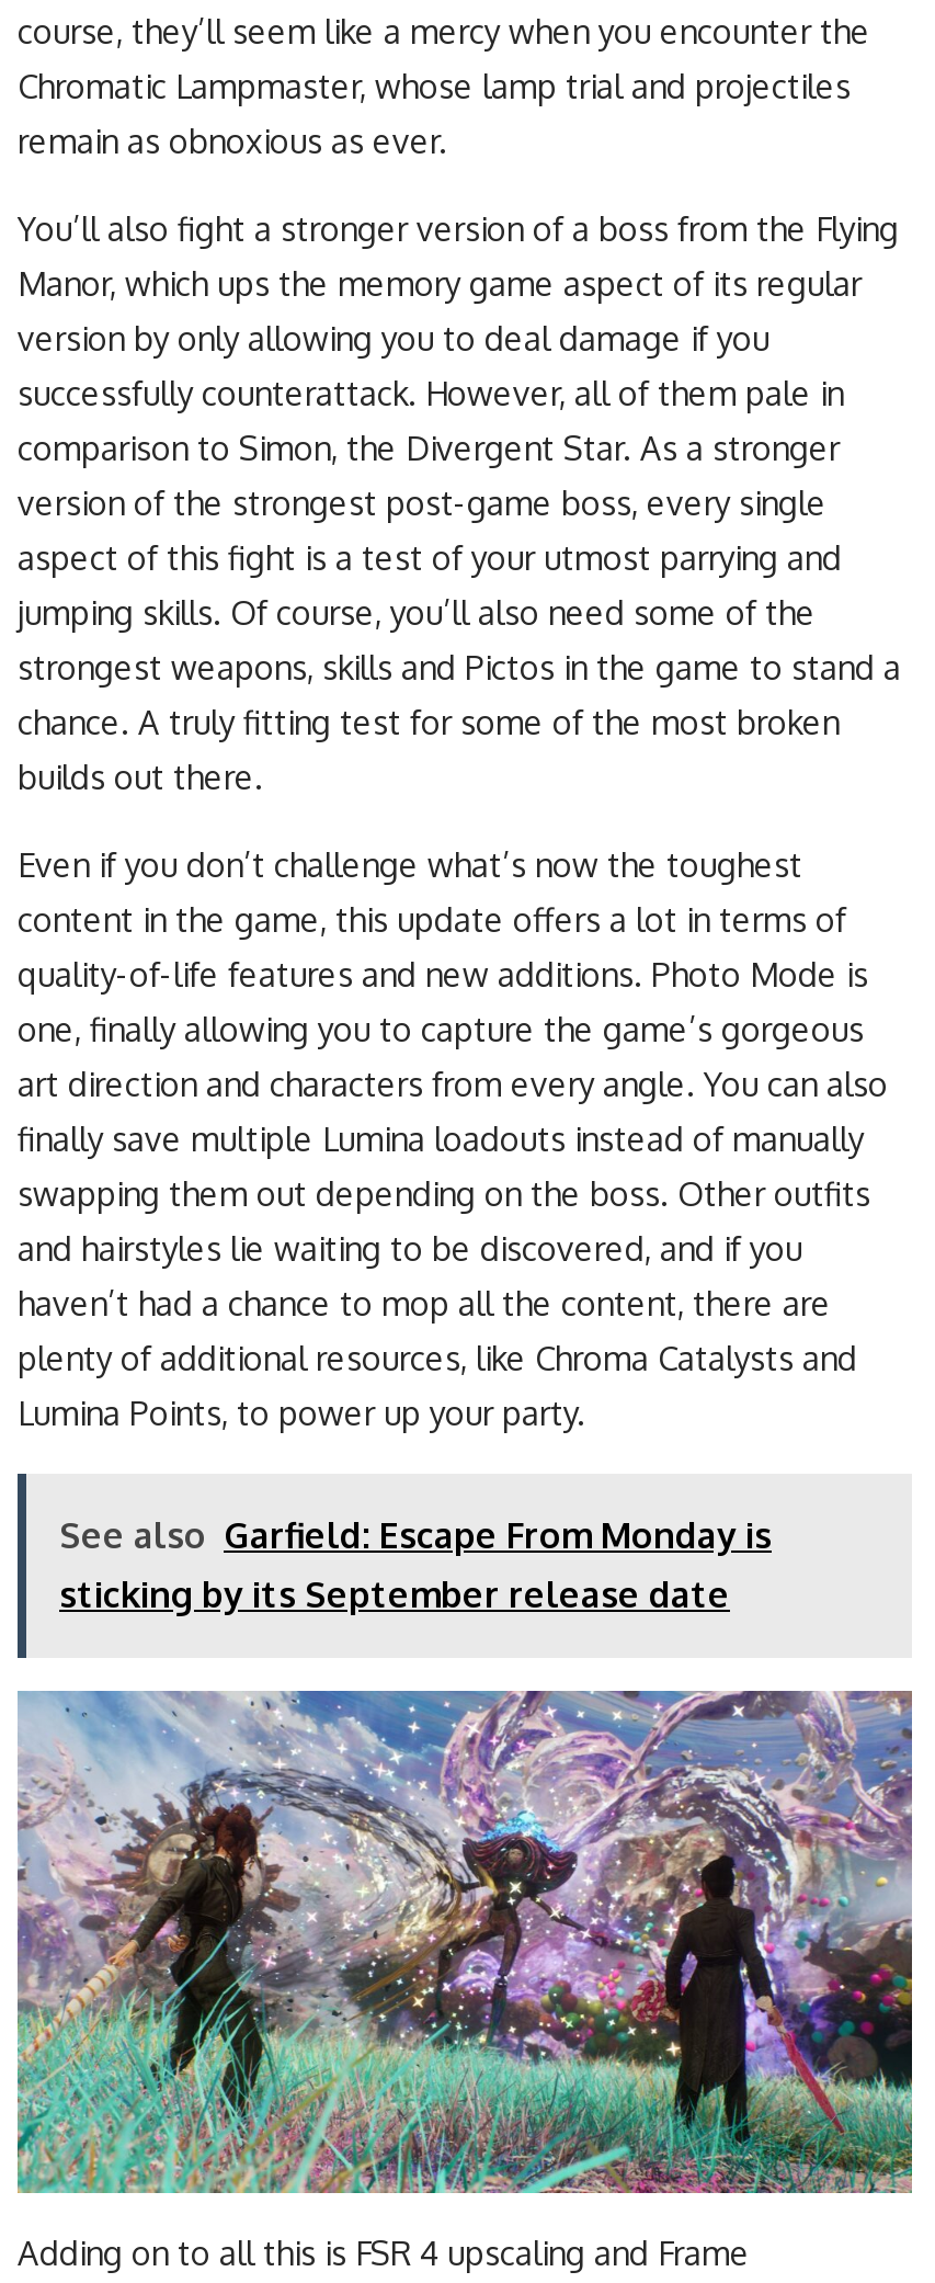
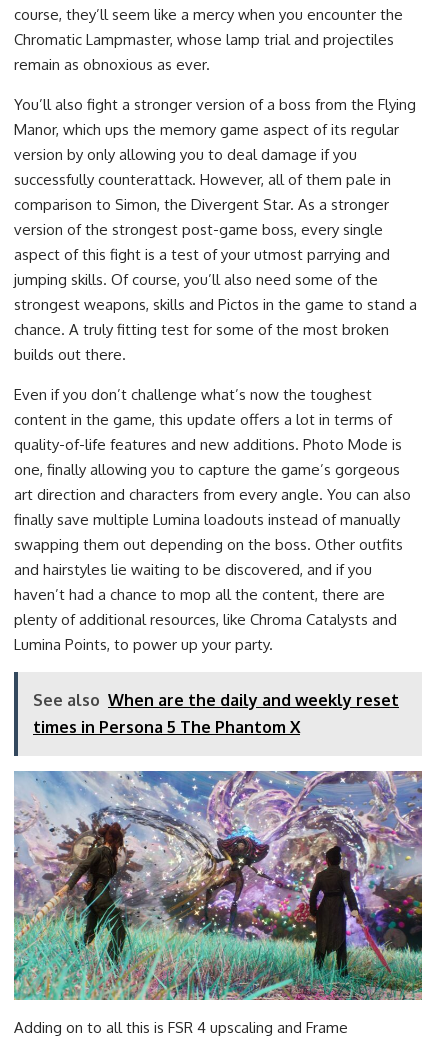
- See also Garfield: Escape From Monday is
- sticking by its September release date
+ See also When are the daily and weekly reset
+ times in Persona 5 The Phantom X
